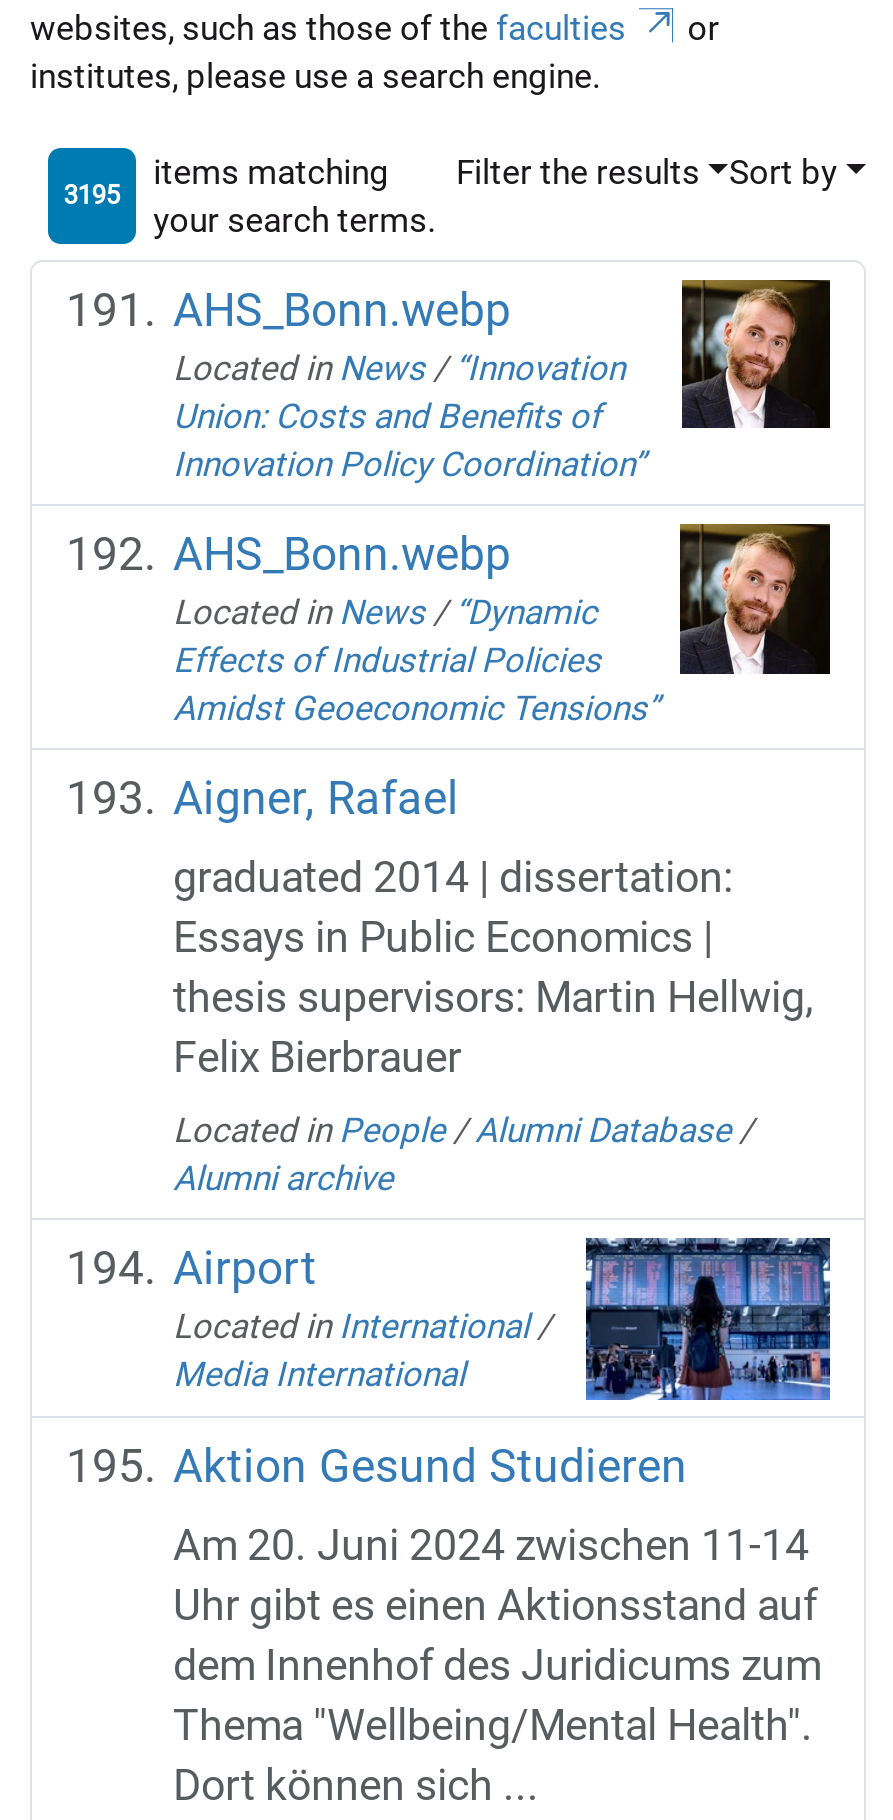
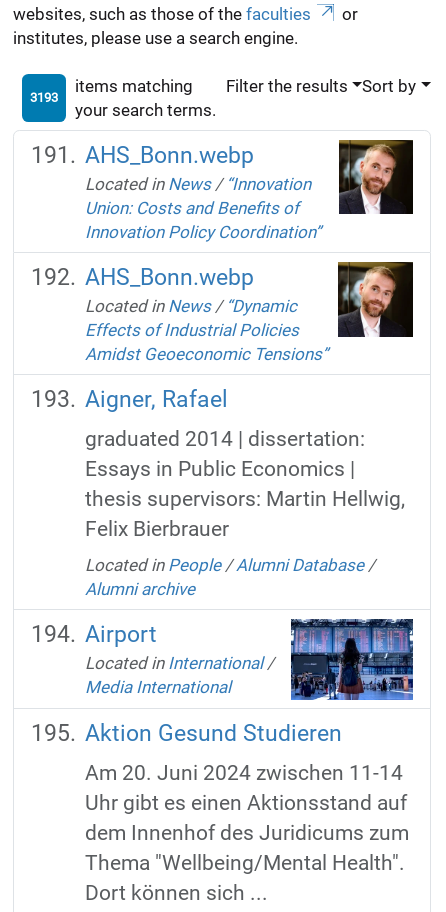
- 3195
+ 3193
